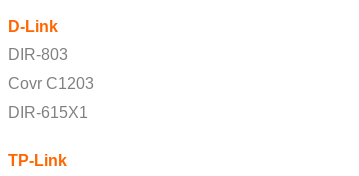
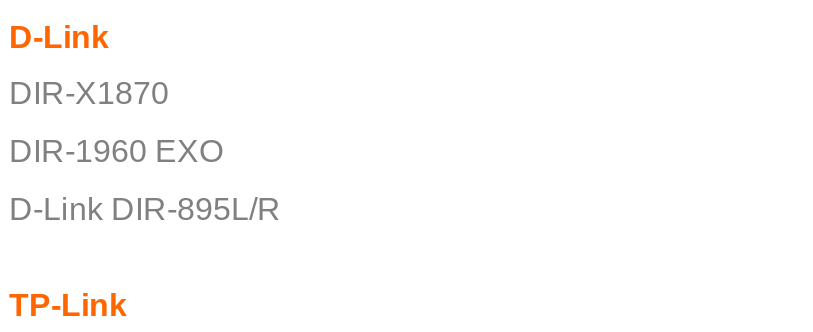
- DIR-803
+ DIR-X1870

- Covr C1203
+ DIR-1960 EXO

- DIR-615X1
+ D-Link DIR-895L/R
